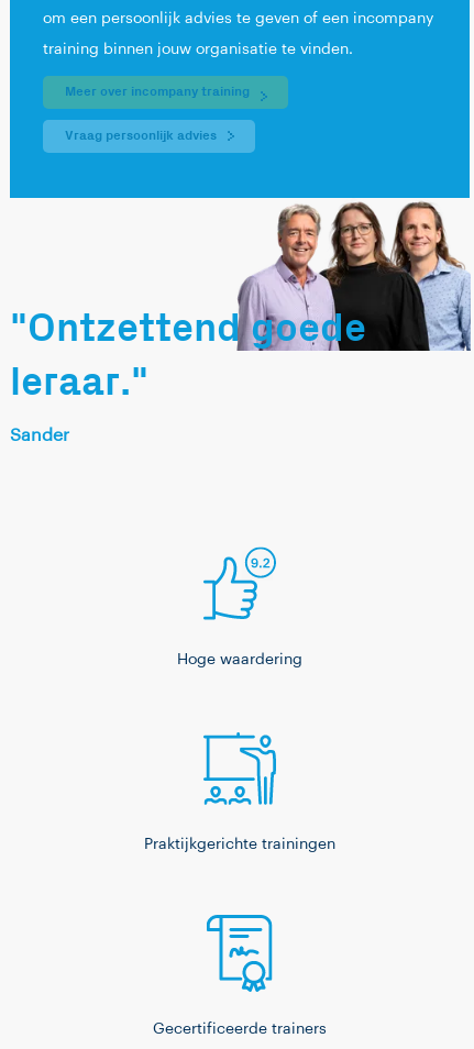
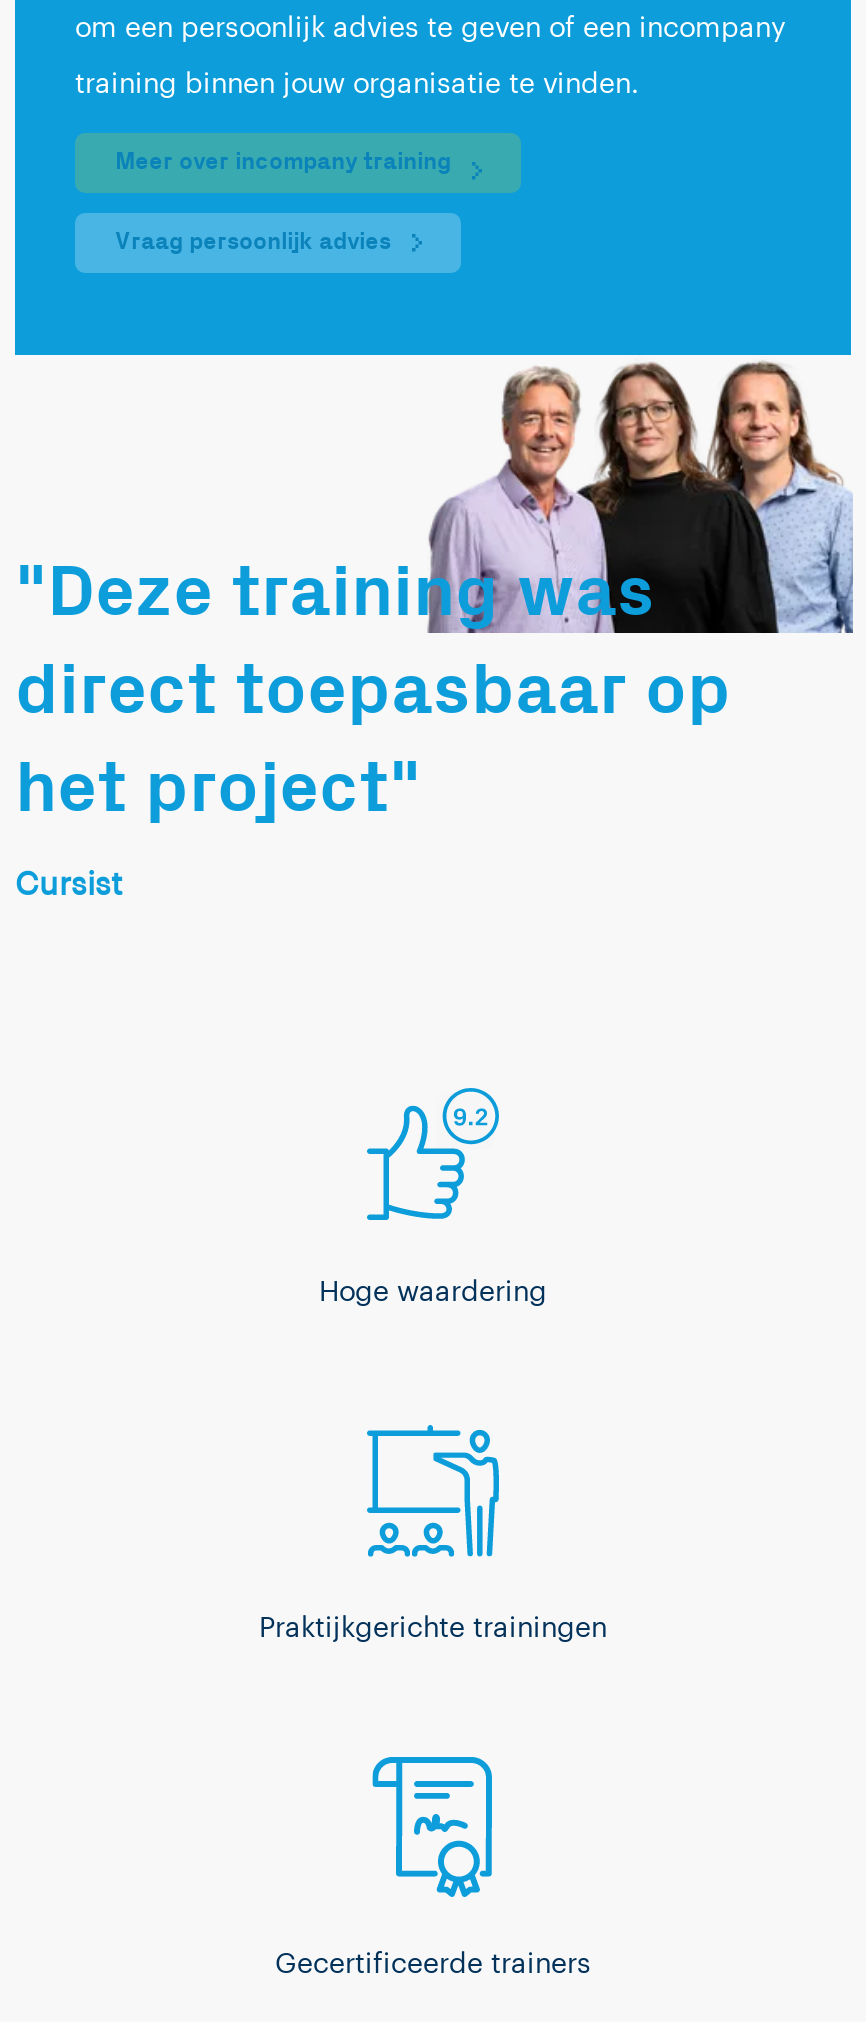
- "Ontzettend goede
- leraar."
- Sander
+ "Deze training was
+ direct toepasbaar op
+ het project"
+ Cursist
